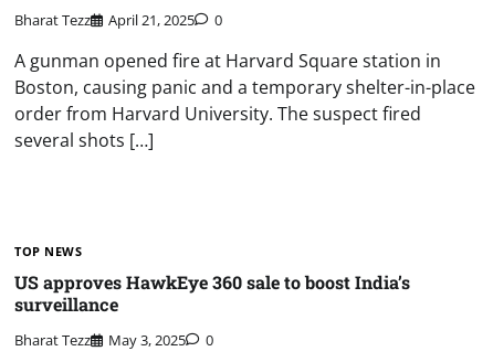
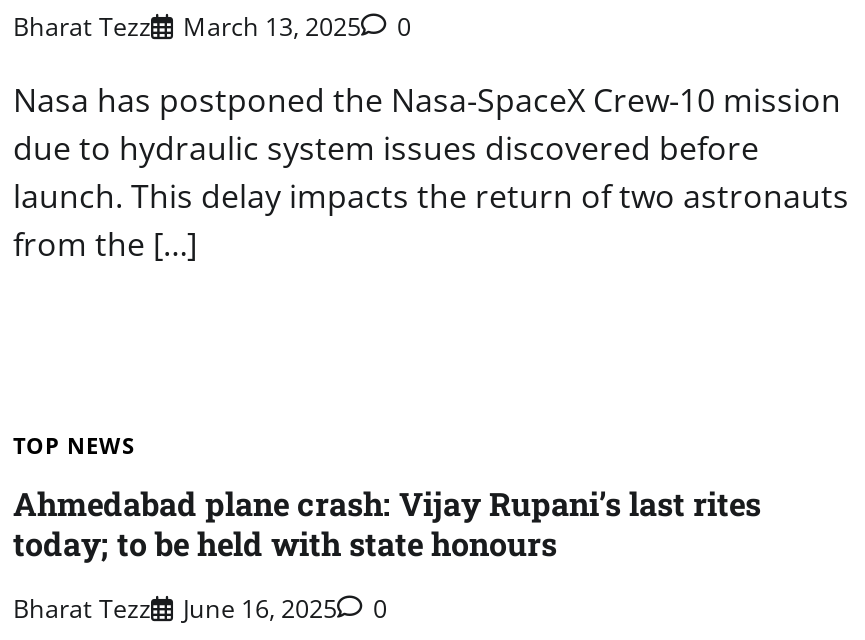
- Bharat Tezz April 21, 2025 0
+ Bharat Tezz March 13, 2025 0

- A gunman opened fire at Harvard Square station in
- Boston, causing panic and a temporary shelter-in-place
- order from Harvard University. The suspect fired
- several shots […]
+ Nasa has postponed the Nasa-SpaceX Crew-10 mission
+ due to hydraulic system issues discovered before
+ launch. This delay impacts the return of two astronauts
+ from the […]

- US approves HawkEye 360 sale to boost India’s
- surveillance
+ Ahmedabad plane crash: Vijay Rupani’s last rites
+ today; to be held with state honours

- Bharat Tezz May 3, 2025 0
+ Bharat Tezz June 16, 2025 0
